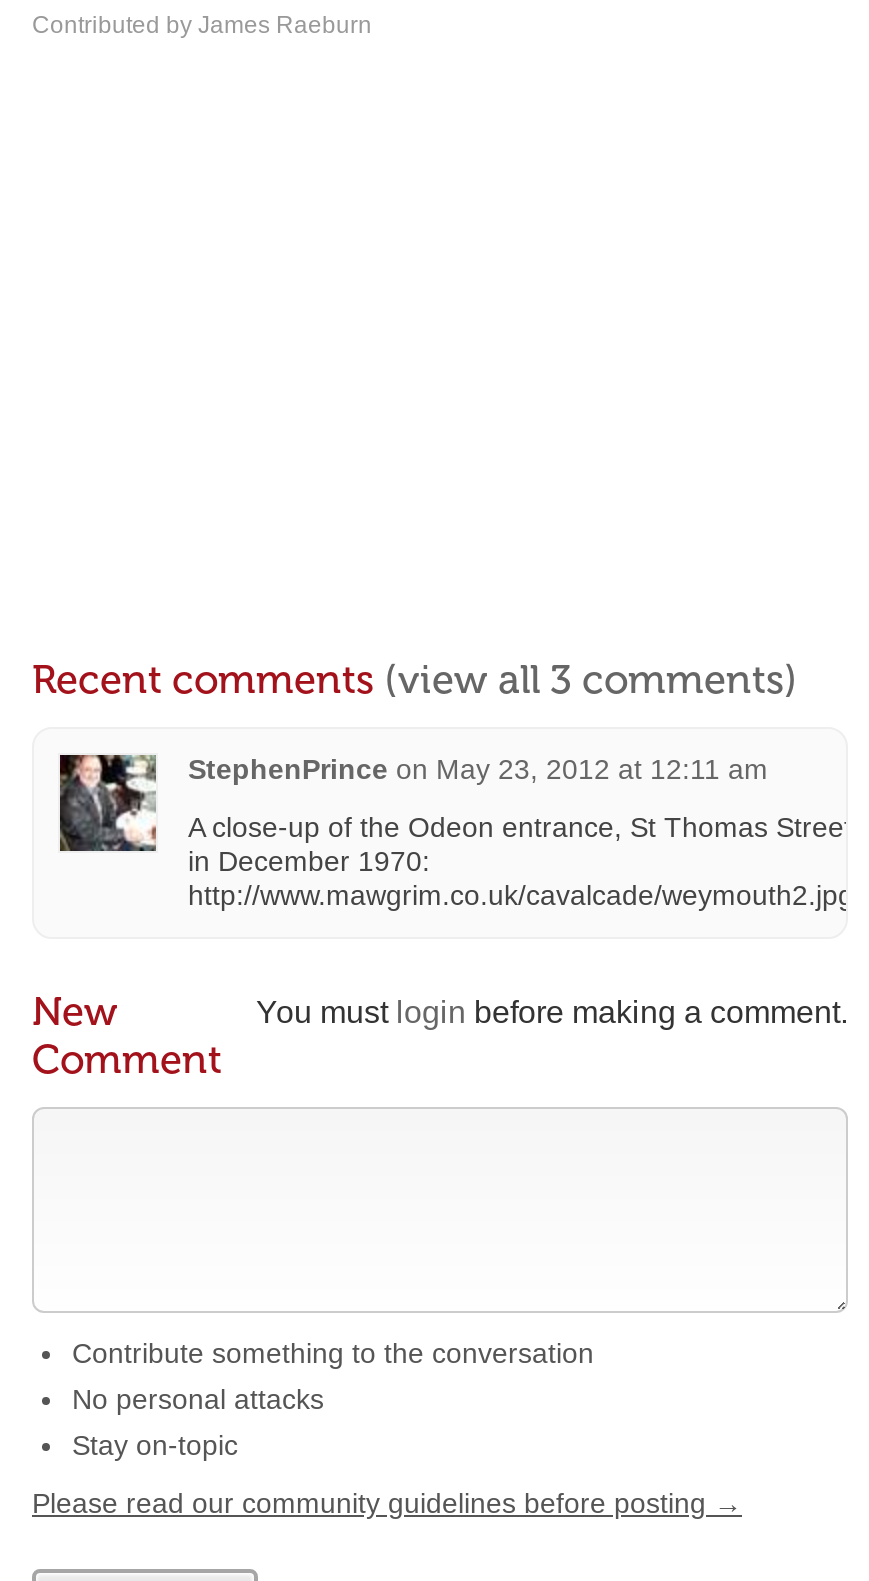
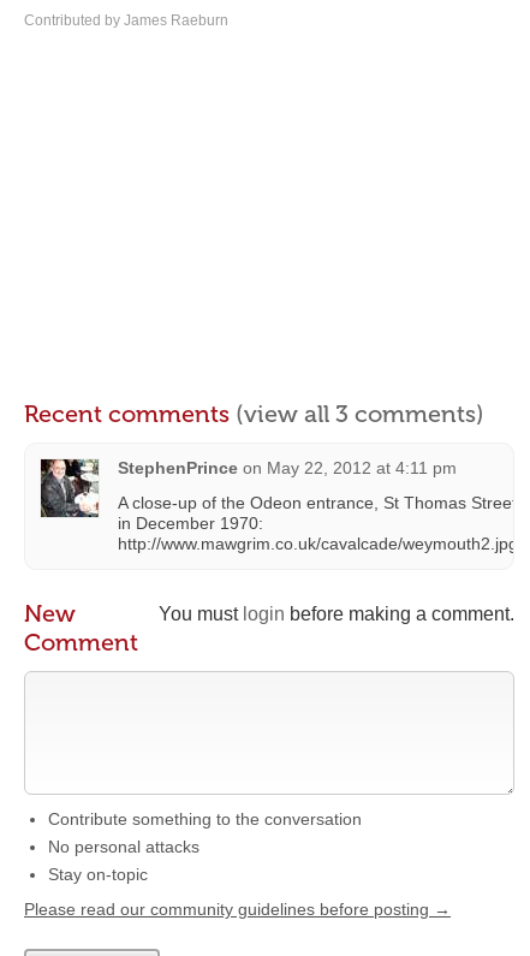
- StephenPrince on May 23, 2012 at 12:11 am
+ StephenPrince on May 22, 2012 at 4:11 pm
